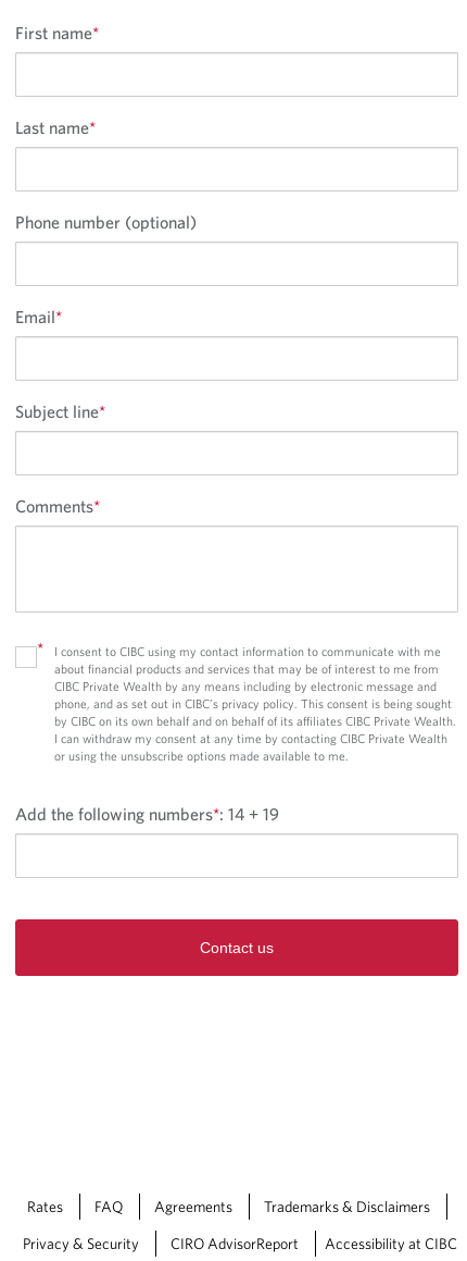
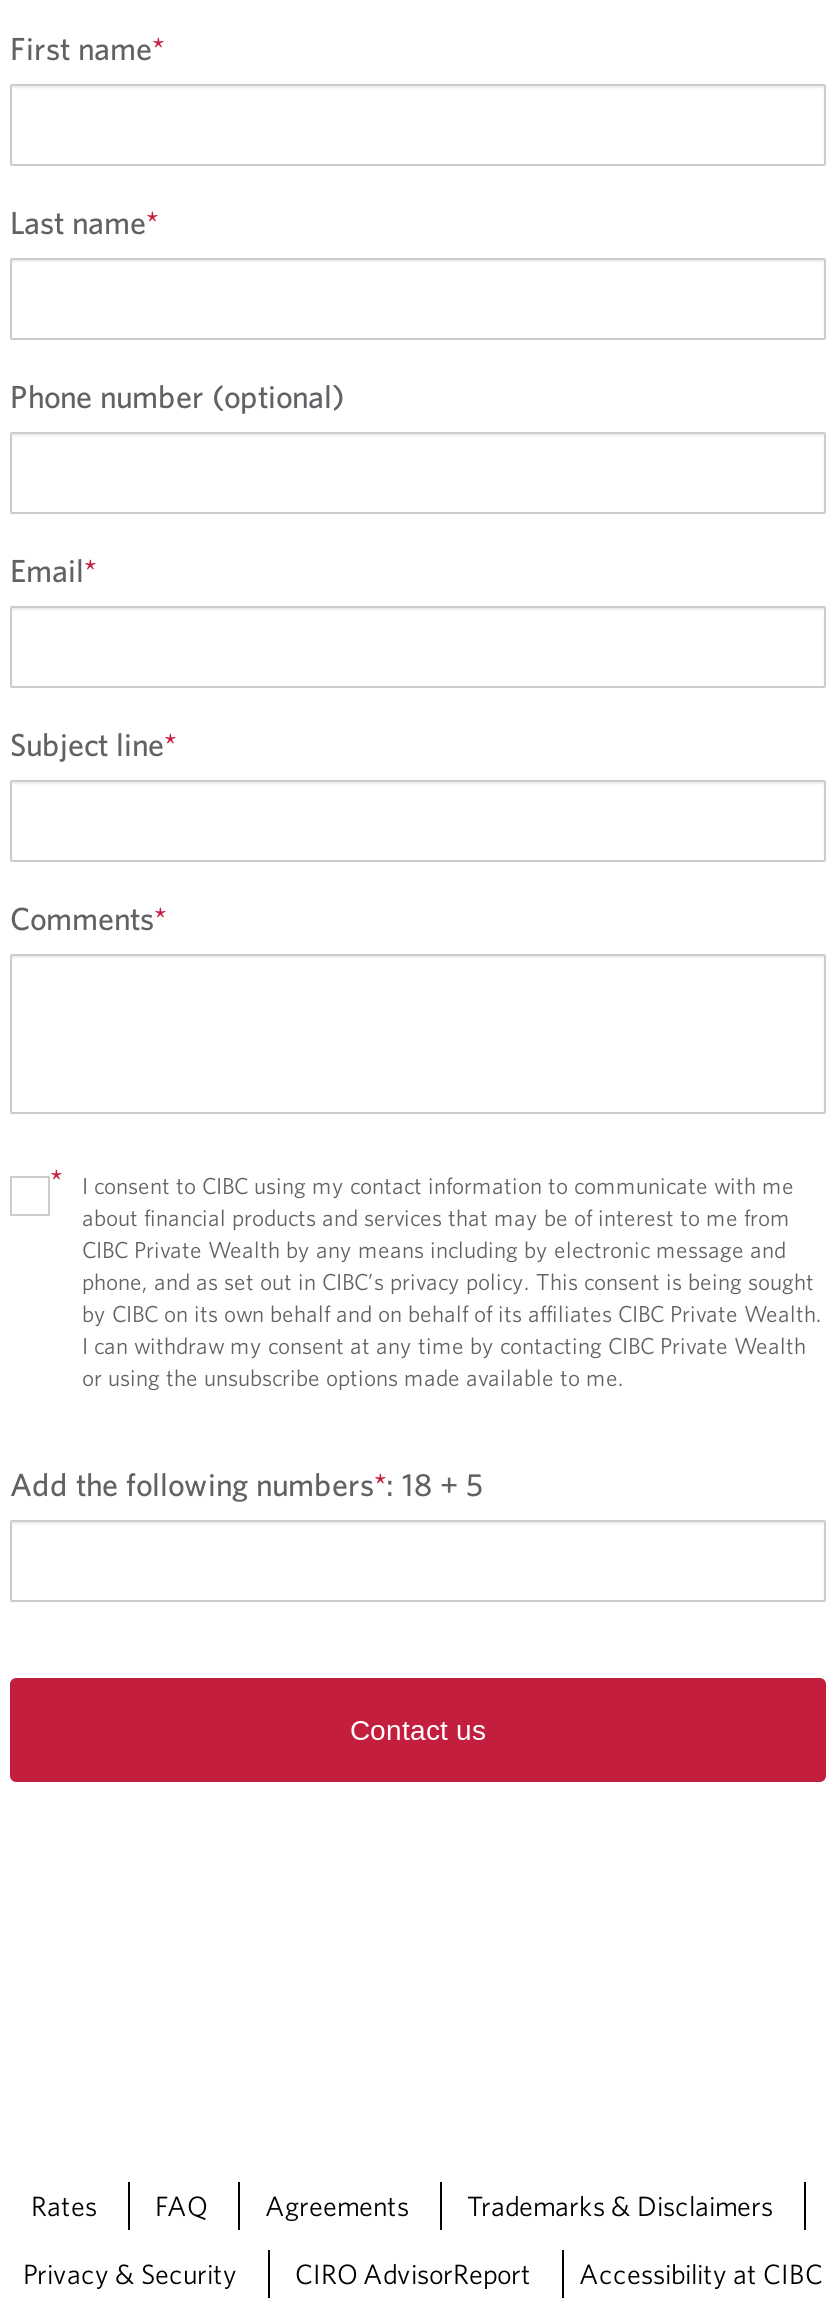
- Add the following numbers*: 14 + 19
+ Add the following numbers*: 18 + 5
